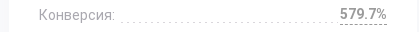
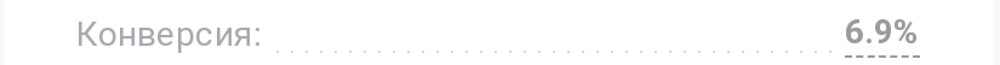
- 579.7%
+ 6.9%
